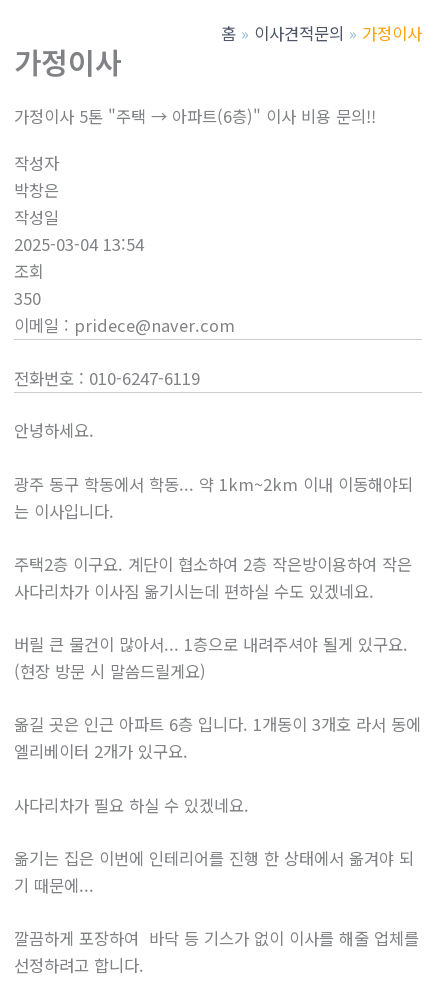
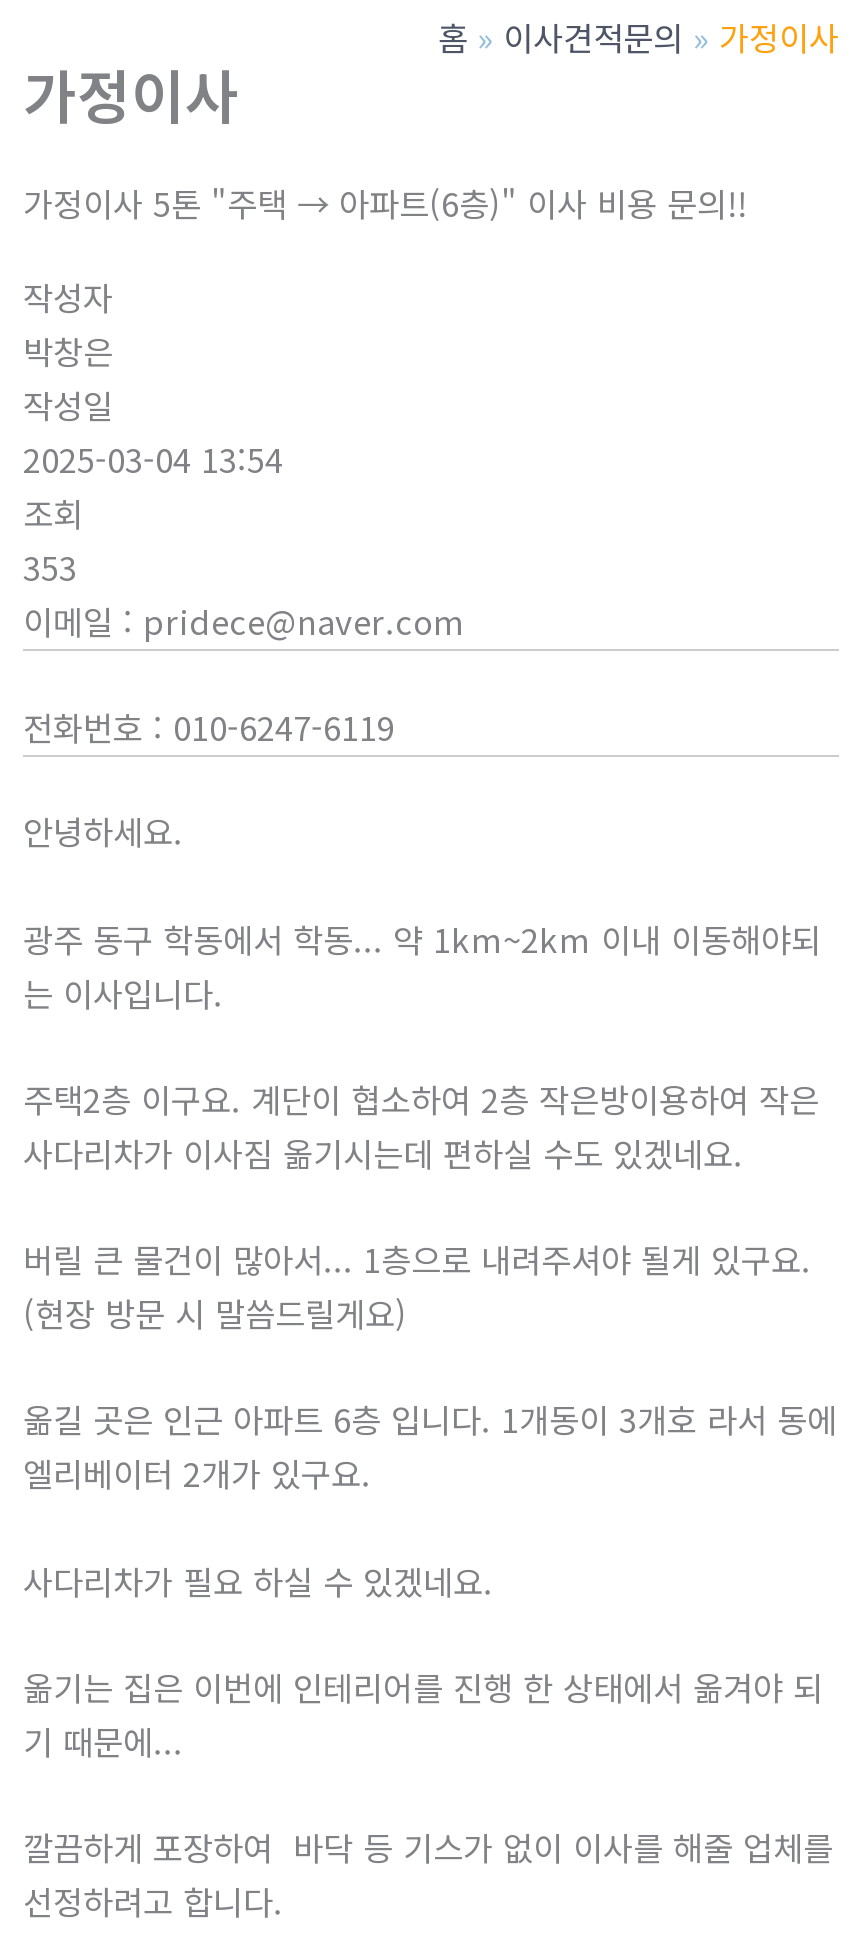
- 350
+ 353
